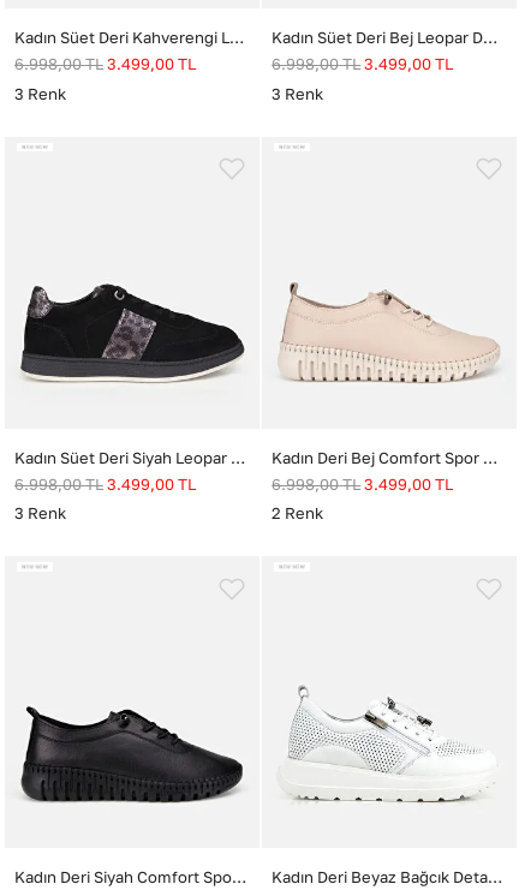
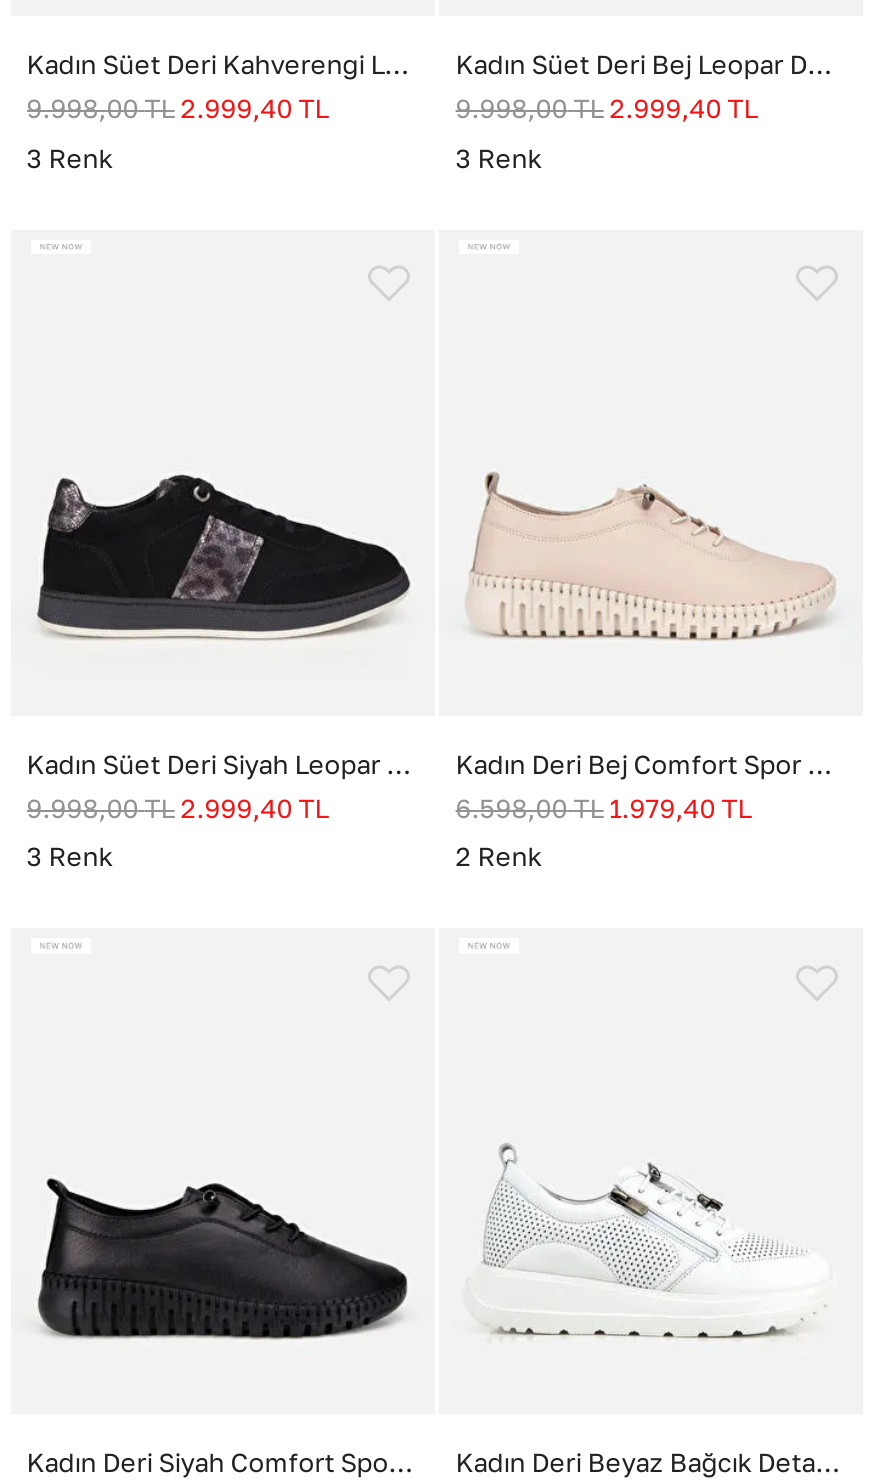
- 6.998,00 TL 3.499,00 TL
+ 9.998,00 TL 2.999,40 TL

- 6.998,00 TL 3.499,00 TL
+ 9.998,00 TL 2.999,40 TL

- 6.998,00 TL 3.499,00 TL
+ 9.998,00 TL 2.999,40 TL

- 6.998,00 TL 3.499,00 TL
+ 6.598,00 TL 1.979,40 TL
